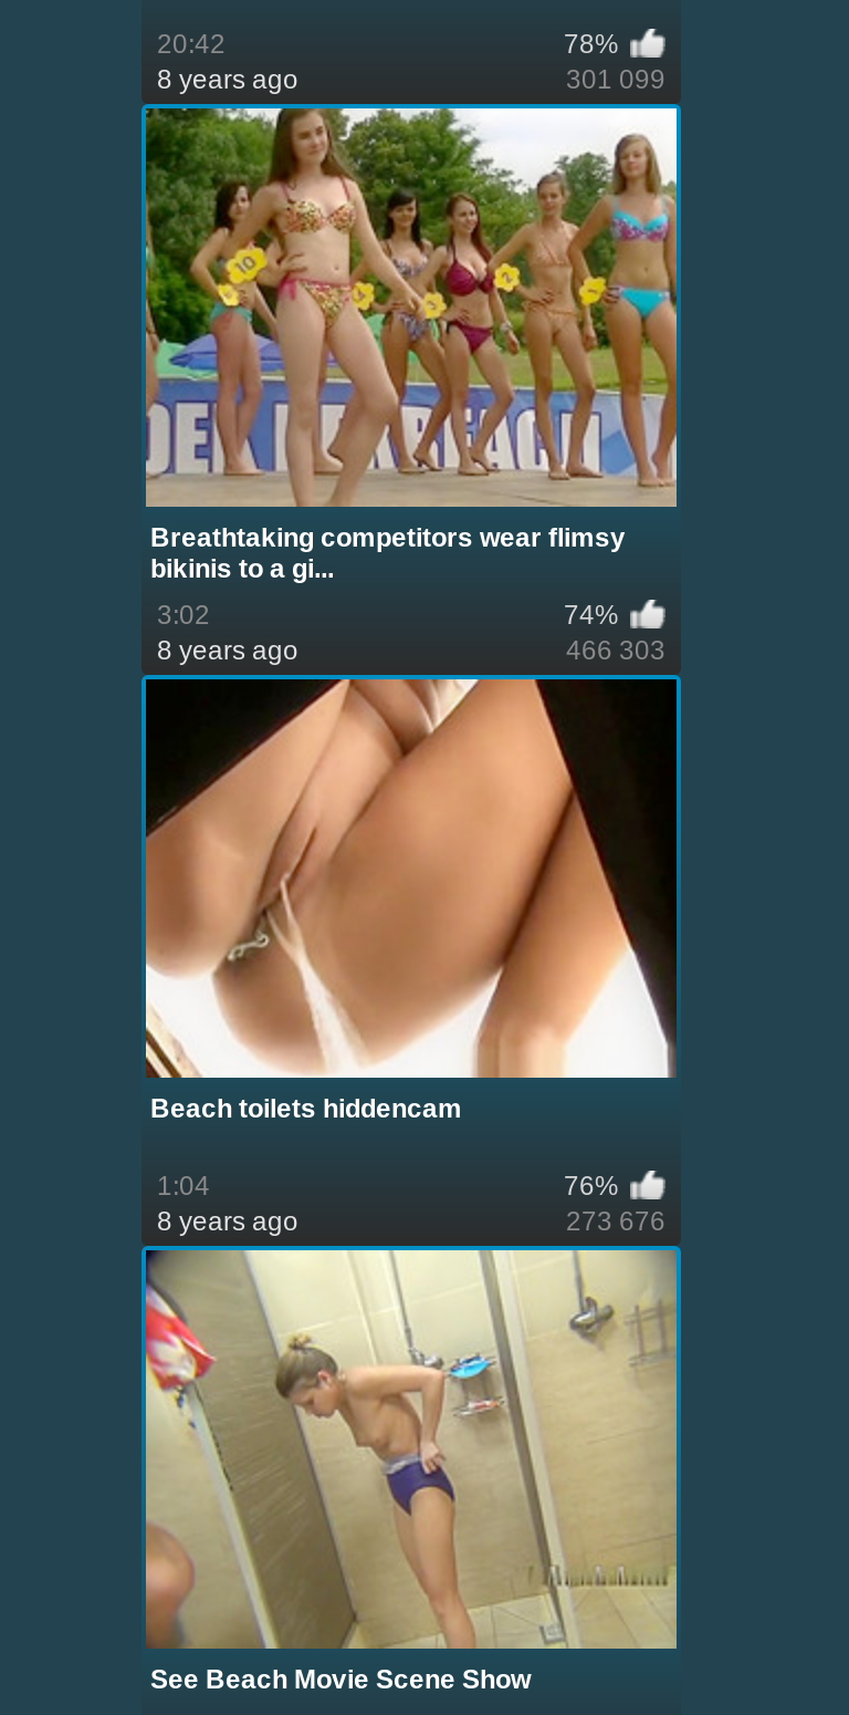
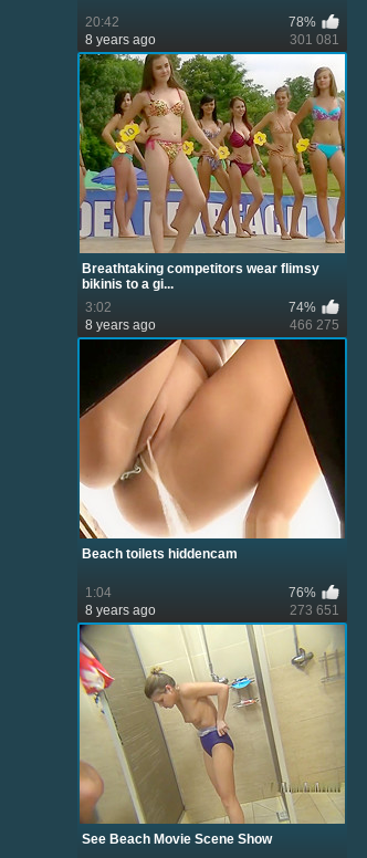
- 301 099
+ 301 081

- 466 303
+ 466 275

- 273 676
+ 273 651
